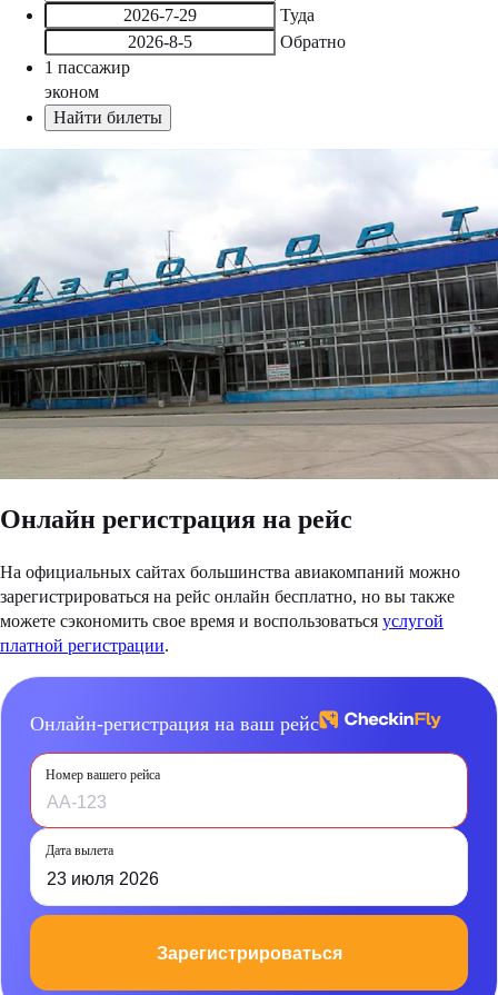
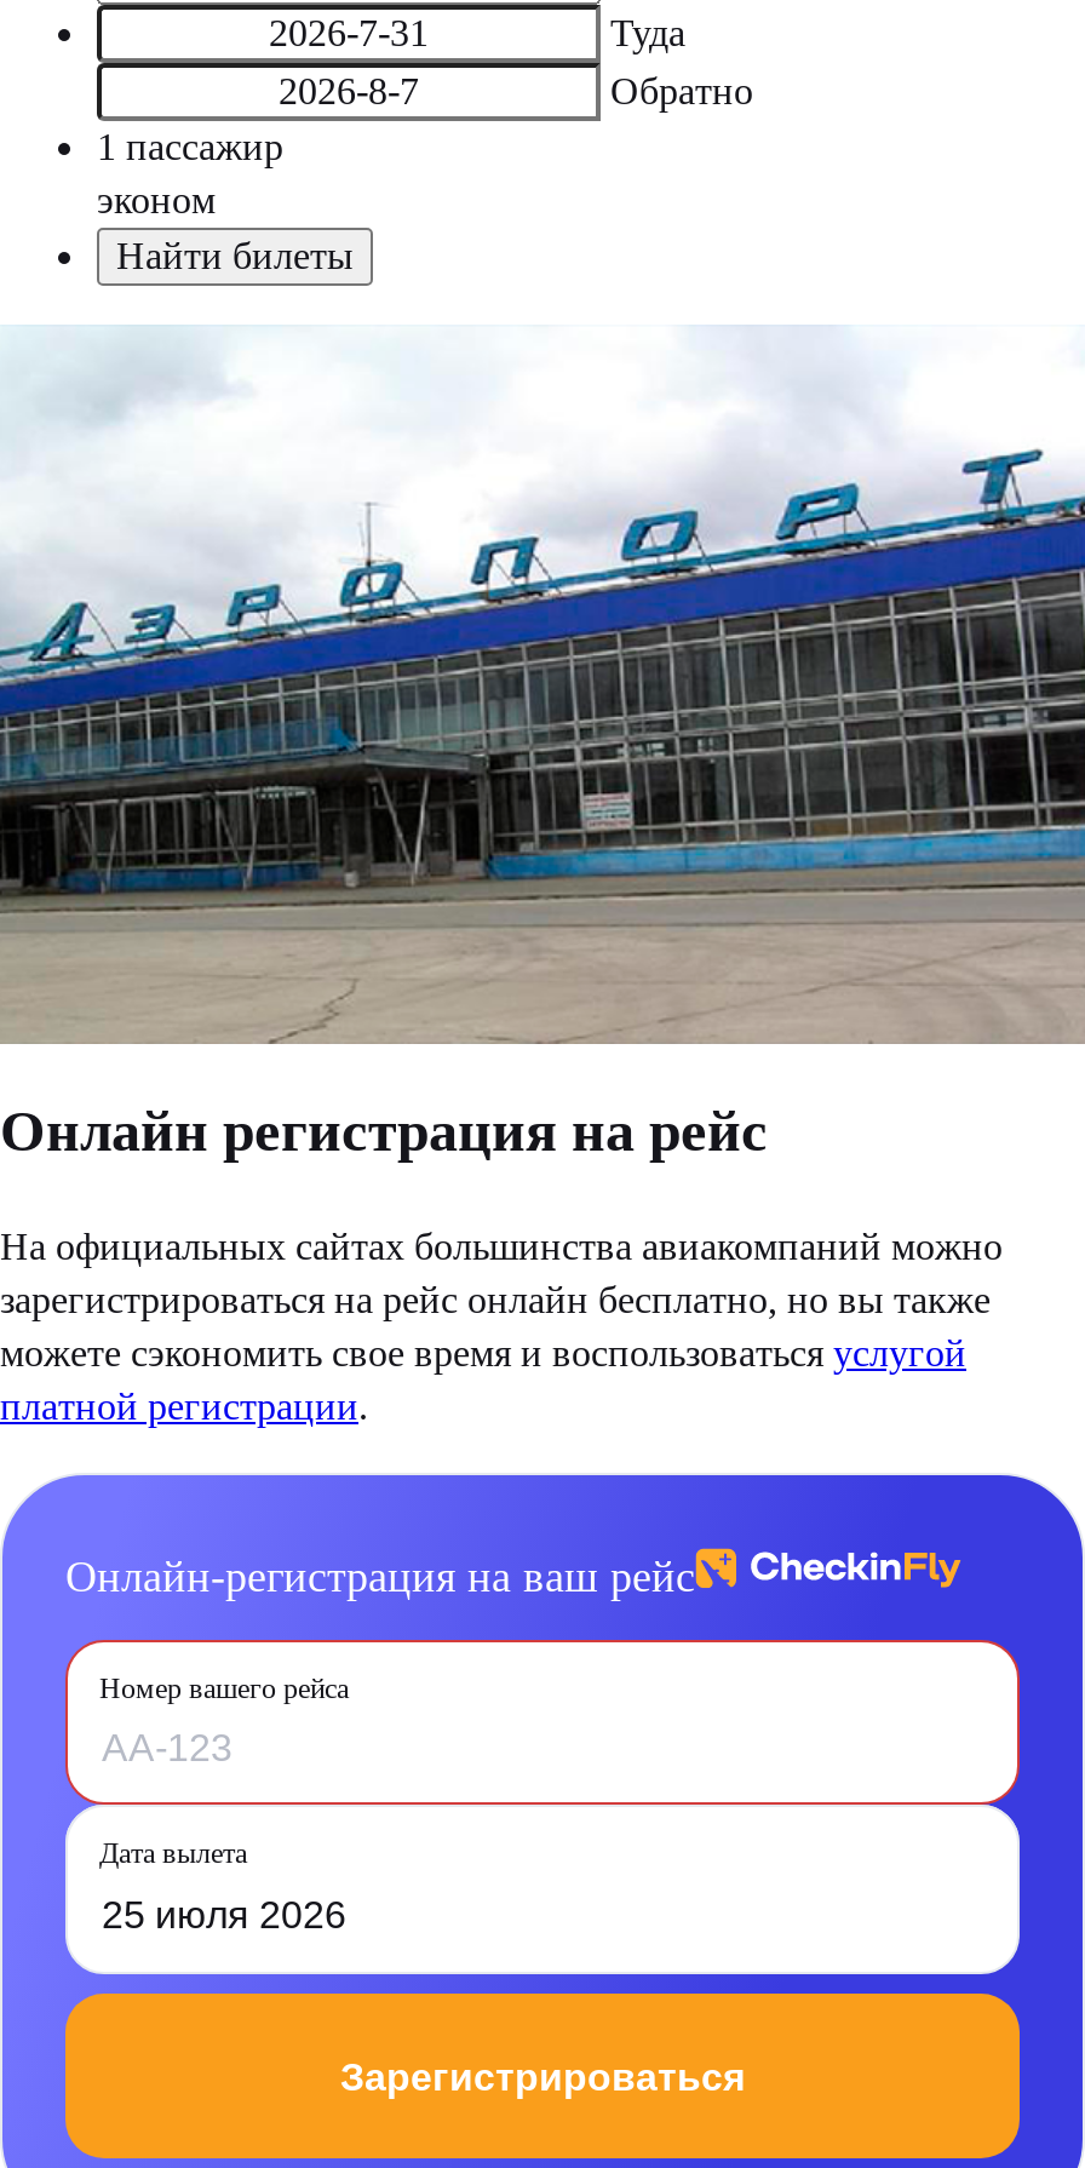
- 23 июля 2026
+ 25 июля 2026
